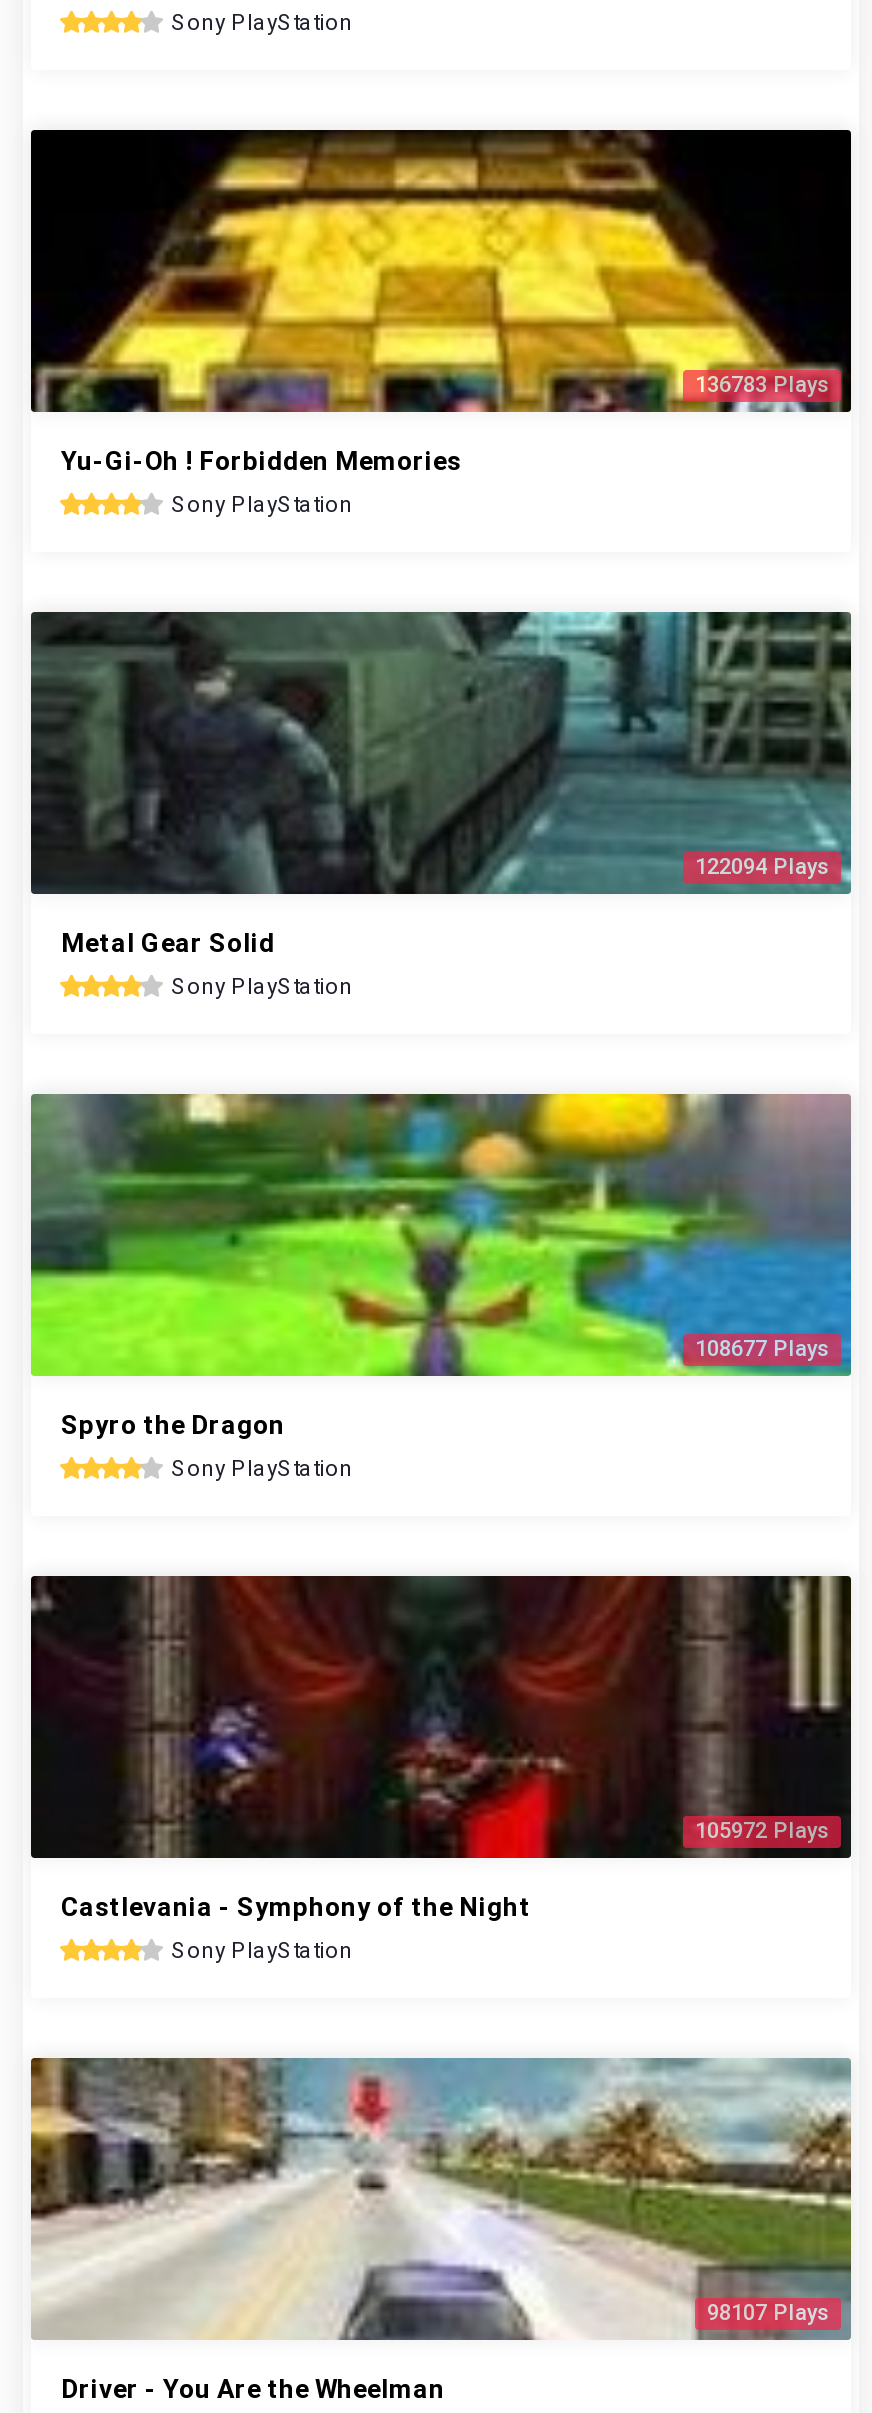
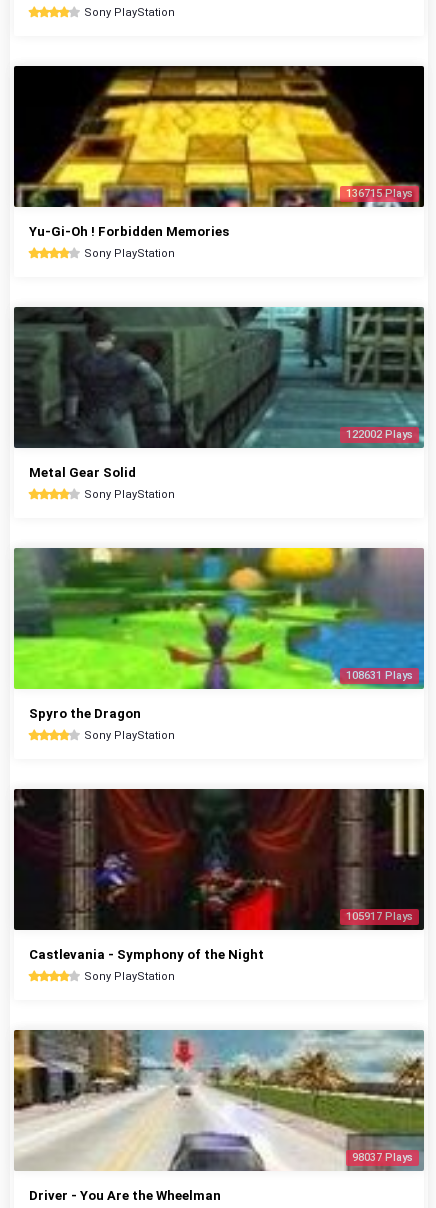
- 136783 Plays
+ 136715 Plays

- 122094 Plays
+ 122002 Plays

- 108677 Plays
+ 108631 Plays

- 105972 Plays
+ 105917 Plays

- 98107 Plays
+ 98037 Plays
